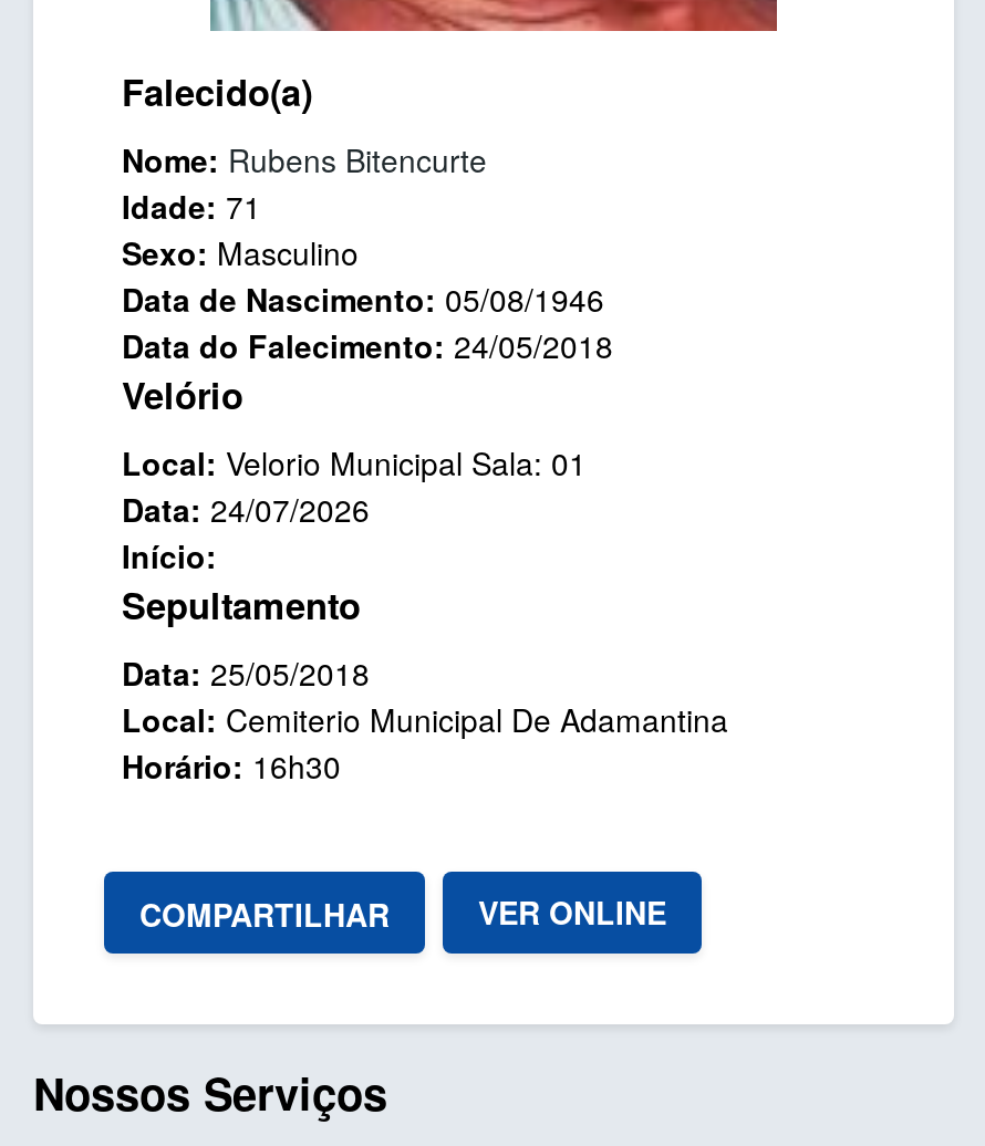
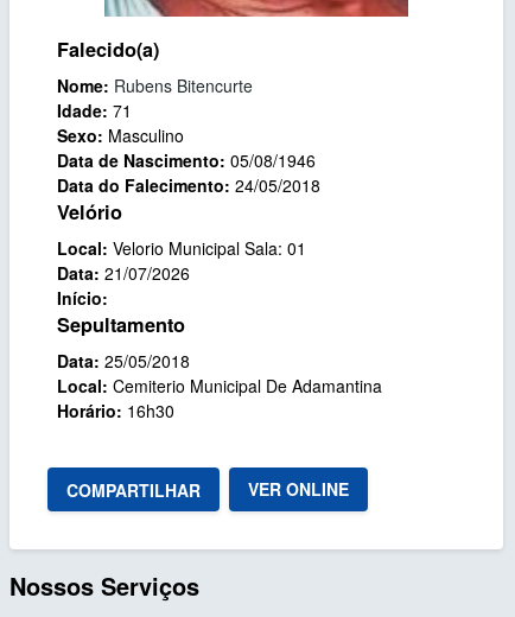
- Data: 24/07/2026
+ Data: 21/07/2026
